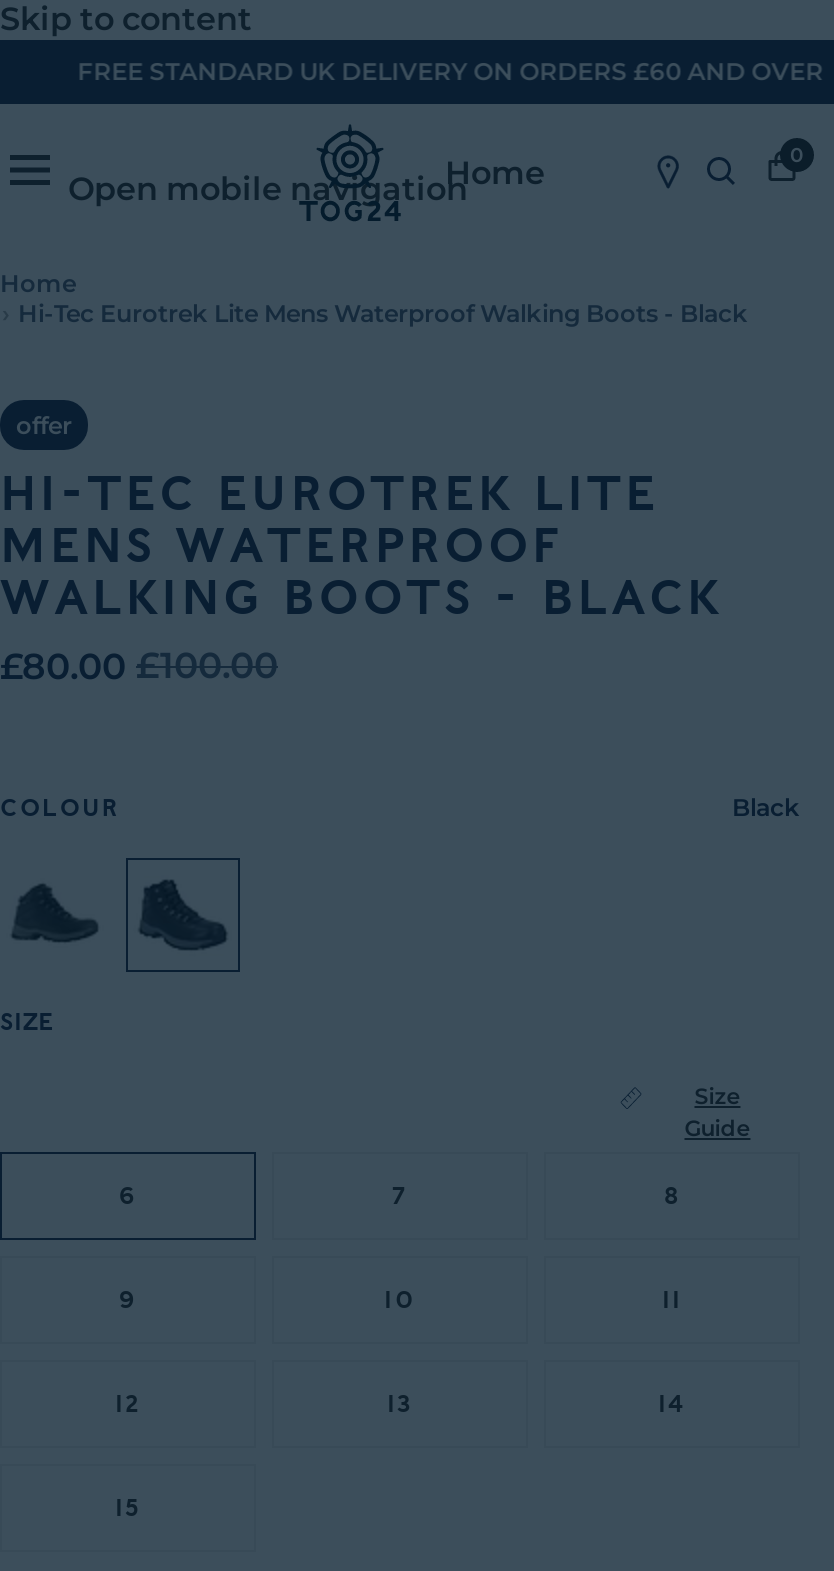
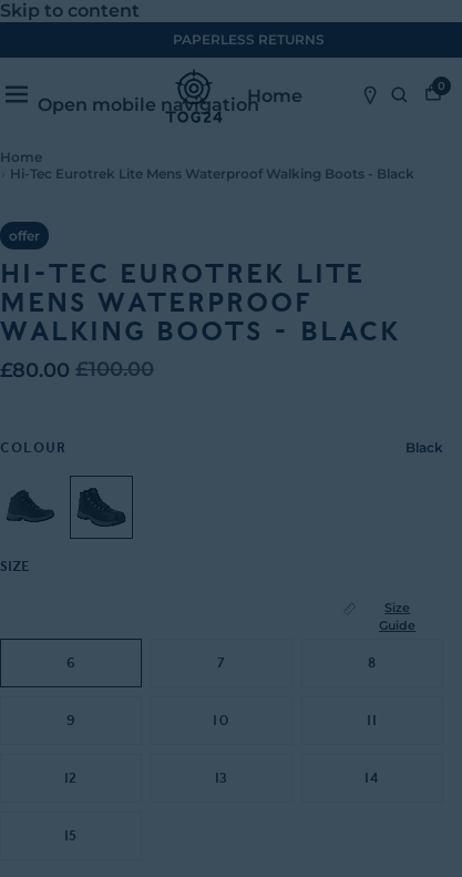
- FREE STANDARD UK DELIVERY ON ORDERS £60 AND OVER
+ PAPERLESS RETURNS
